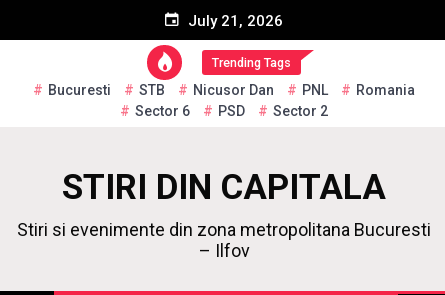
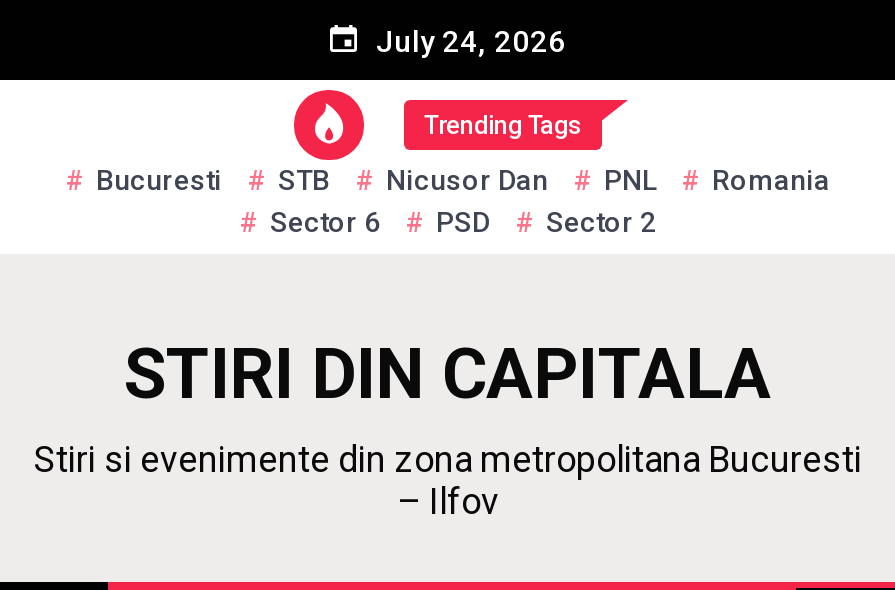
- July 21, 2026
+ July 24, 2026
